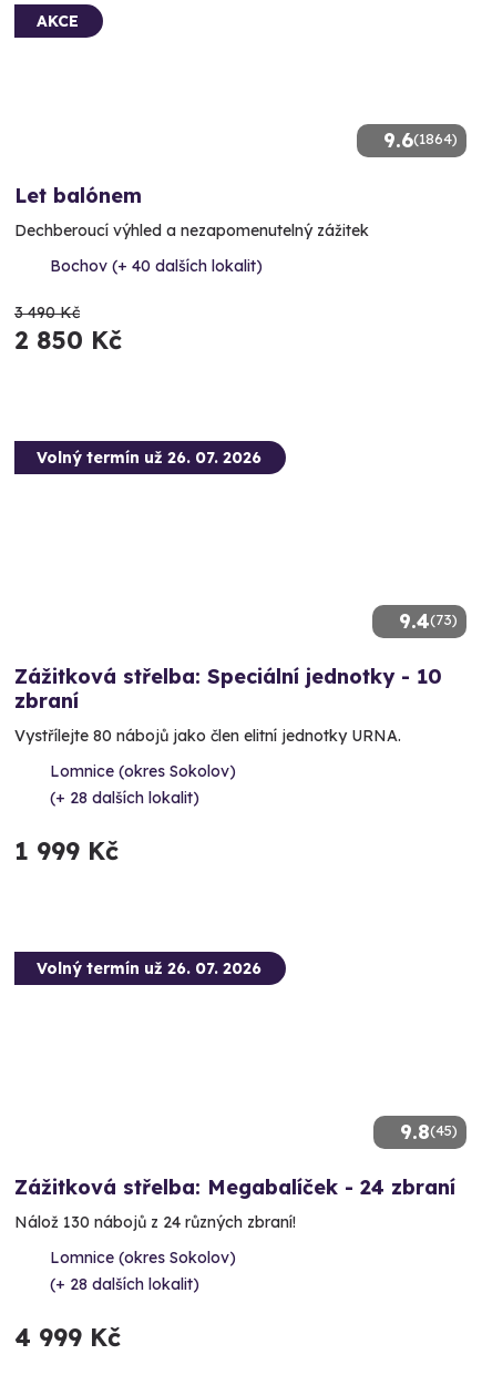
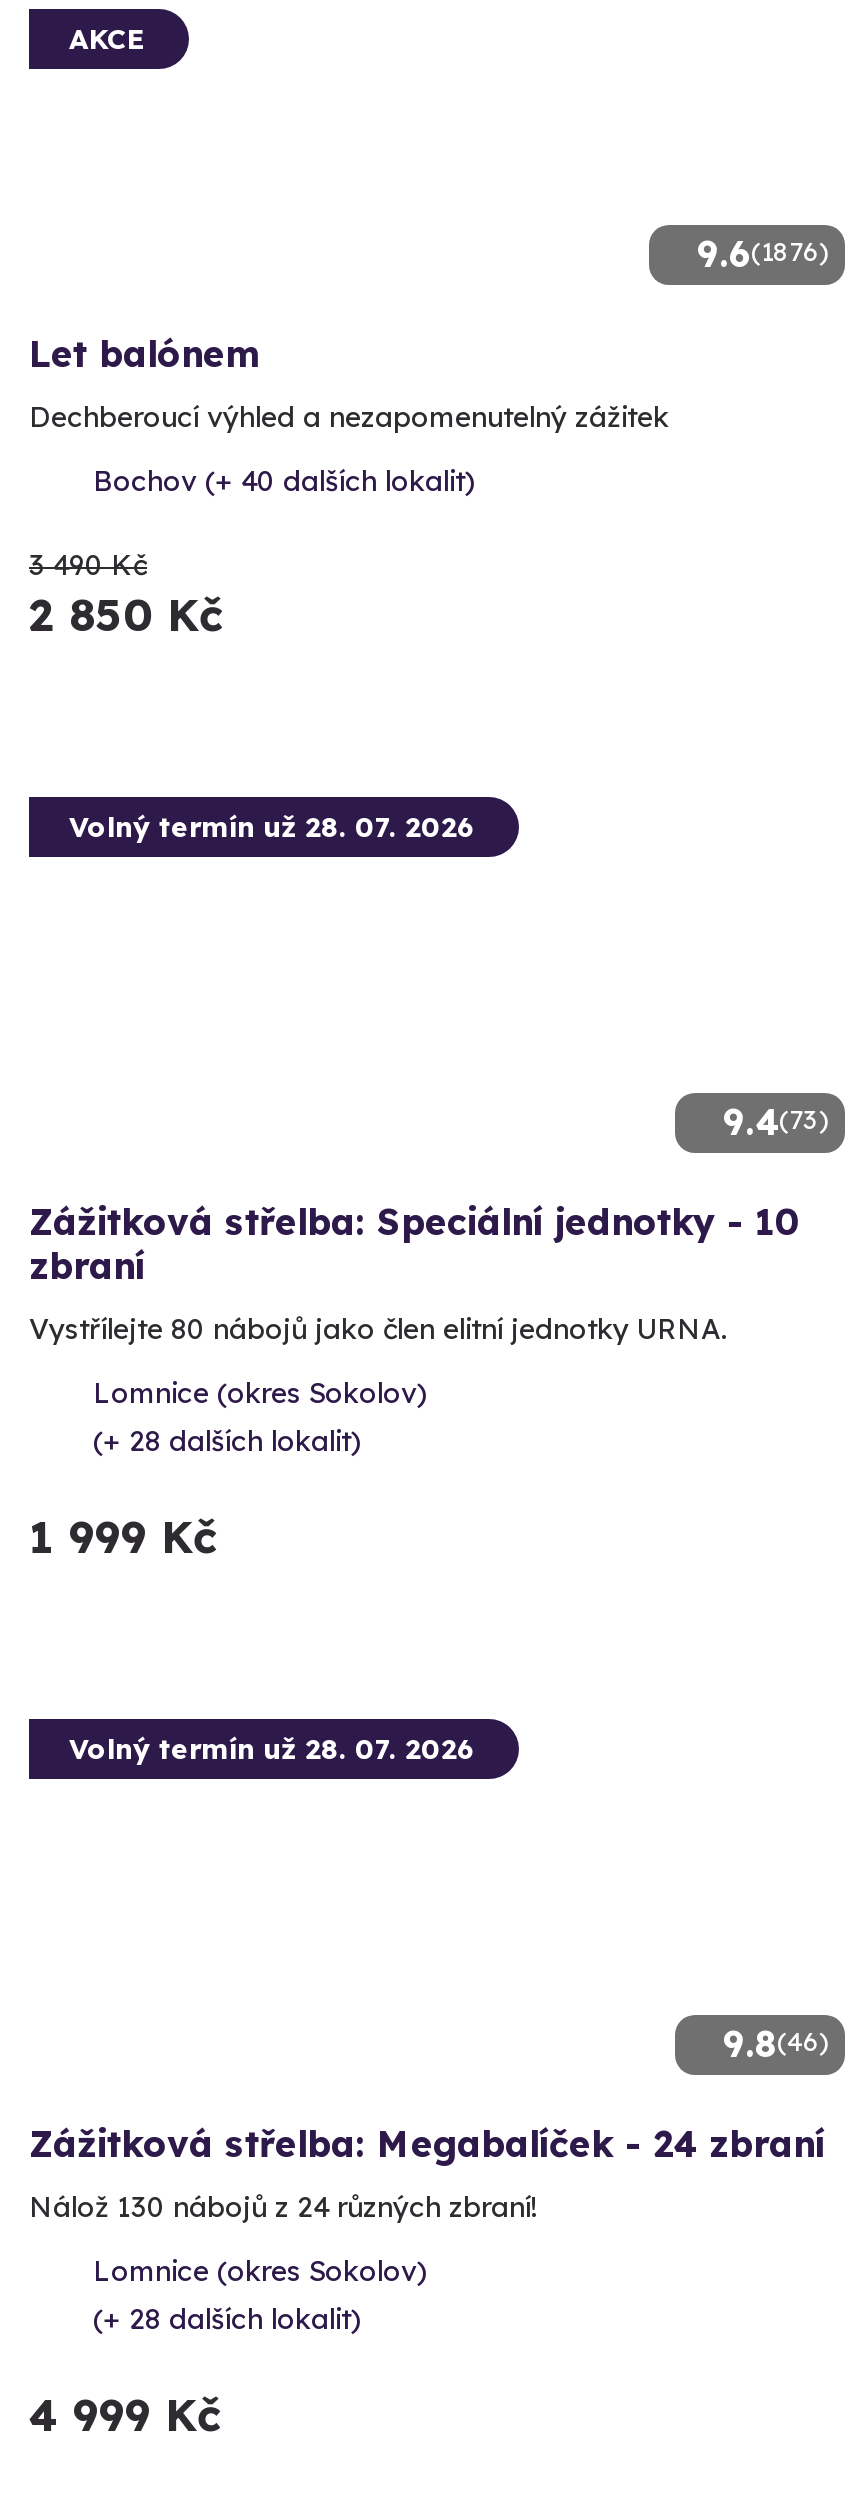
- 9.6(1864)
+ 9.6(1876)

- Volný termín už 26. 07. 2026
+ Volný termín už 28. 07. 2026

- Volný termín už 26. 07. 2026
+ Volný termín už 28. 07. 2026

- 9.8(45)
+ 9.8(46)
